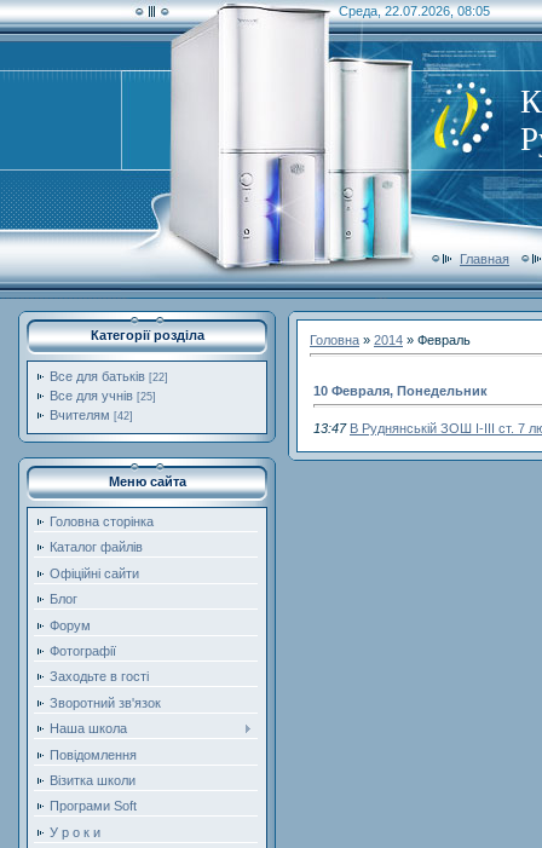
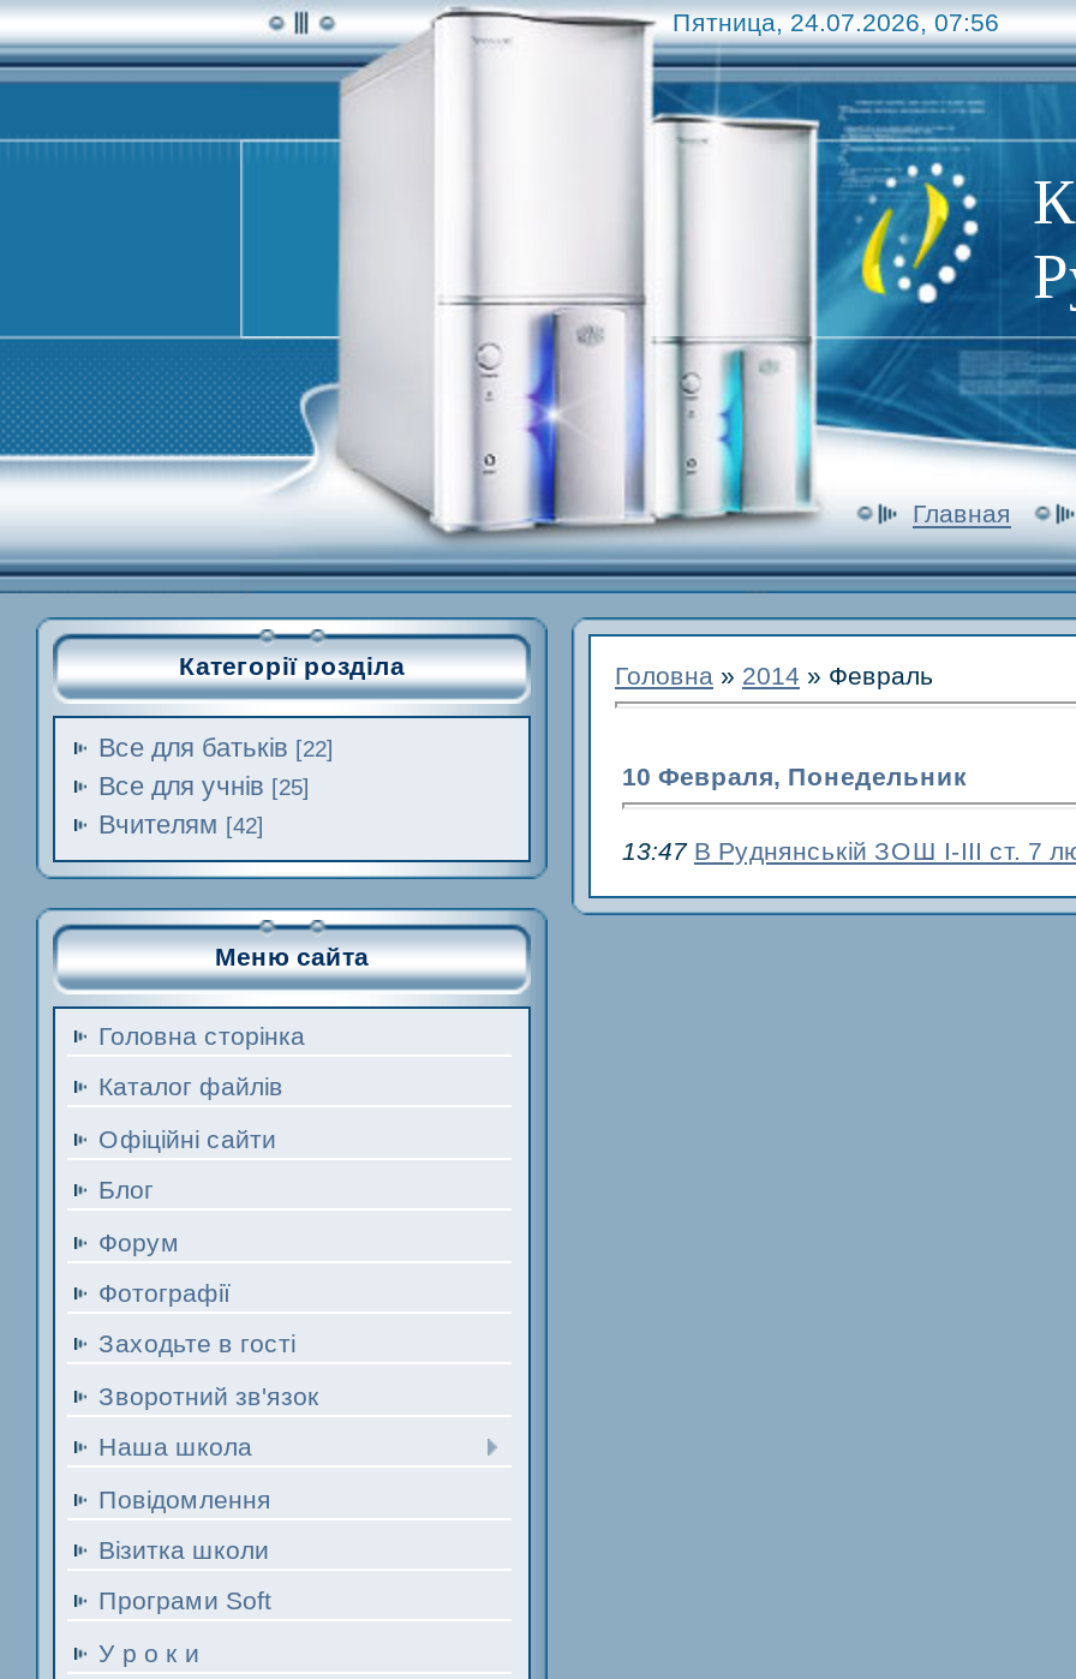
- Среда, 22.07.2026, 08:05
+ Пятница, 24.07.2026, 07:56
